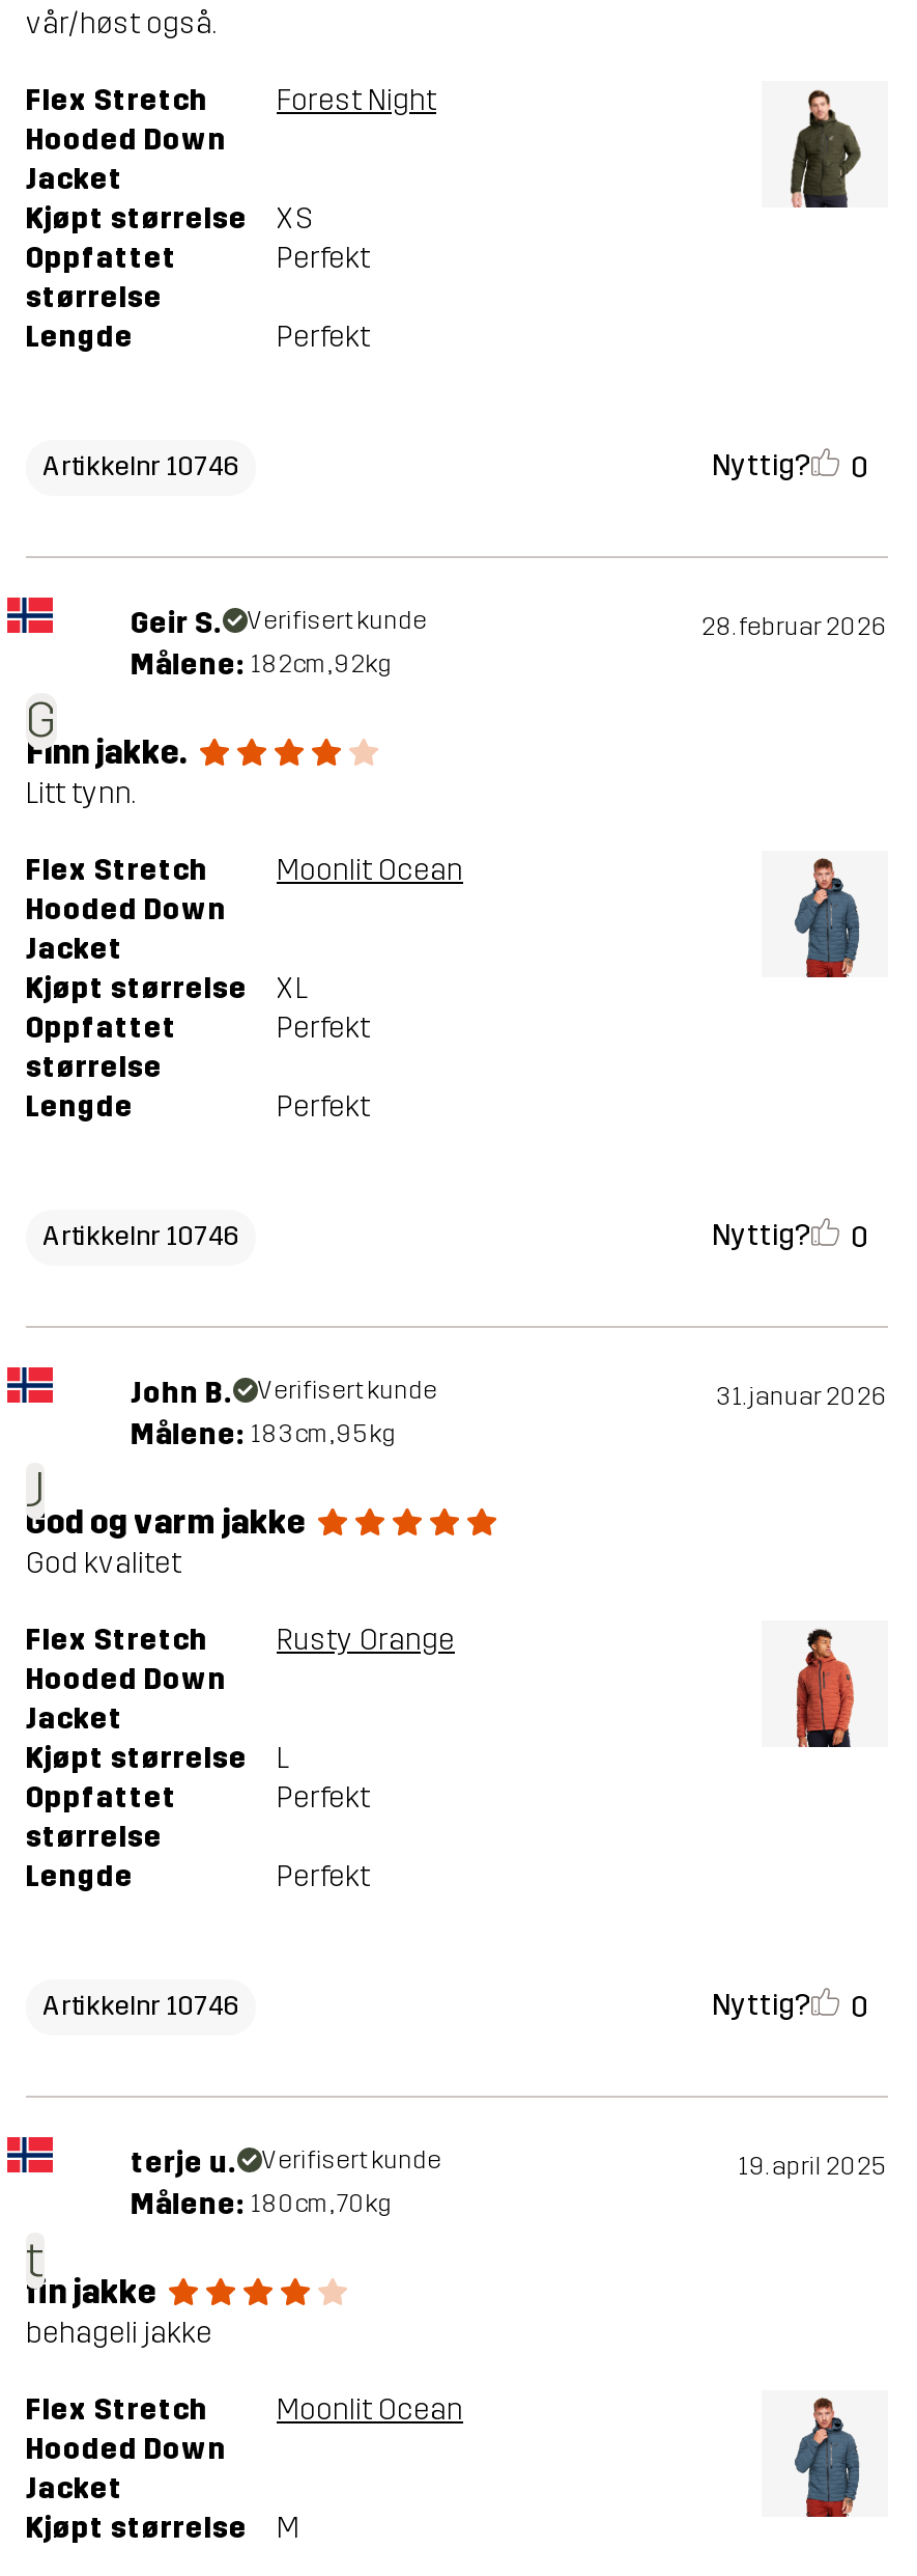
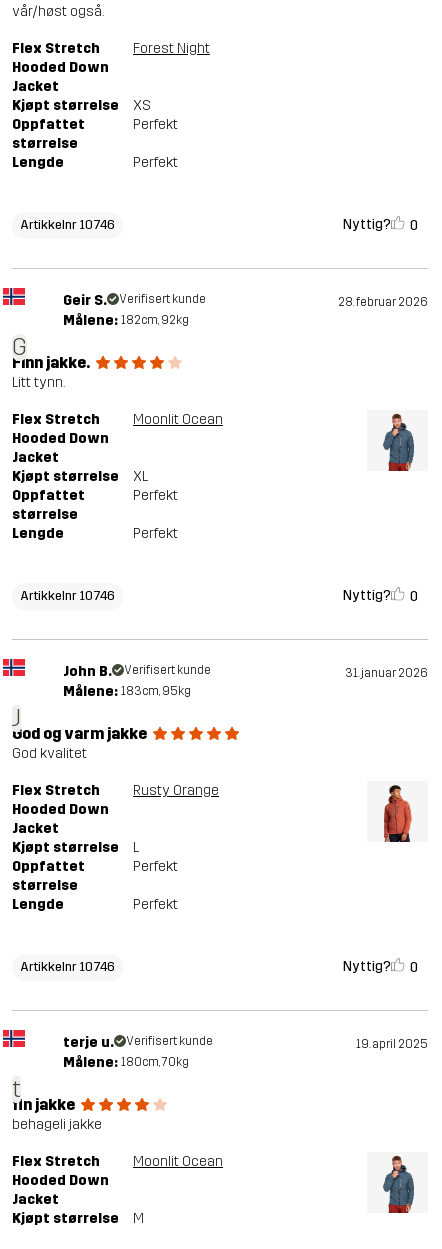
- [image]
